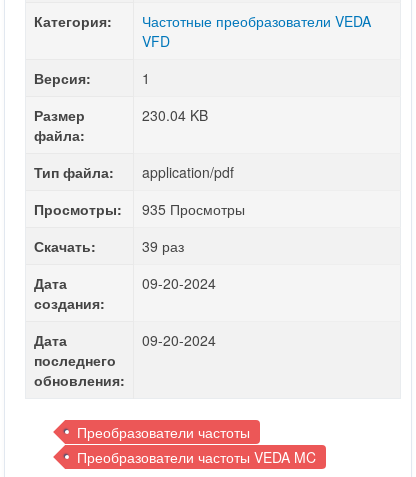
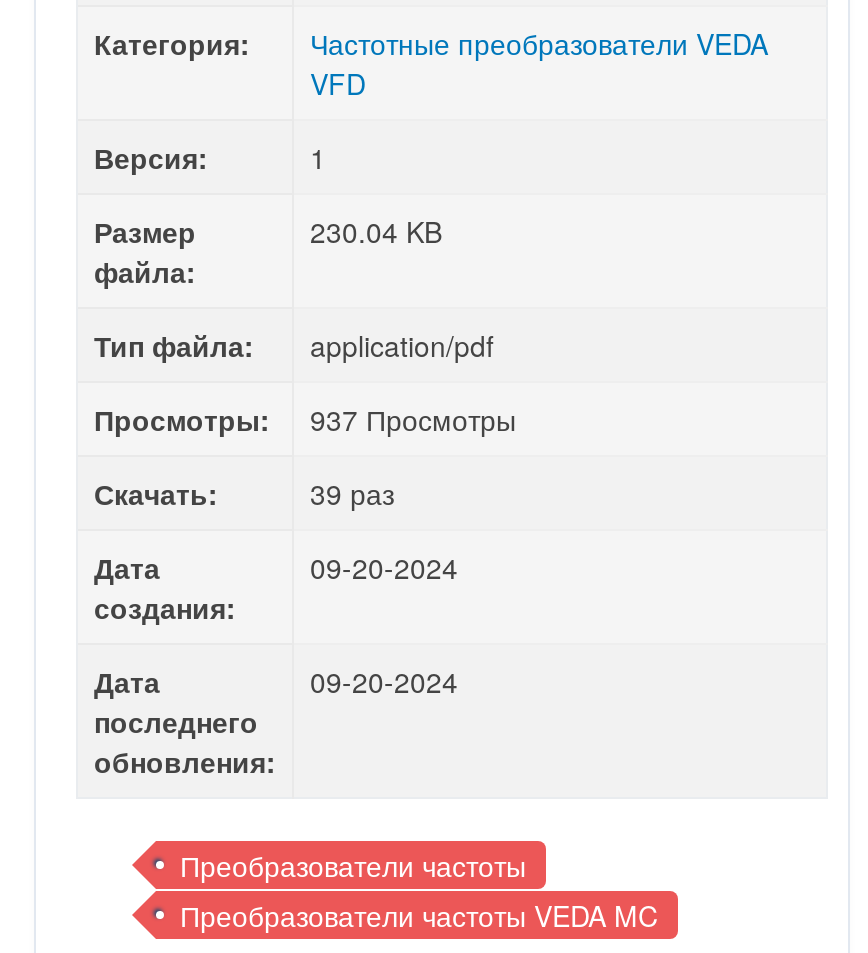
- Просмотры: 935 Просмотры
+ Просмотры: 937 Просмотры
